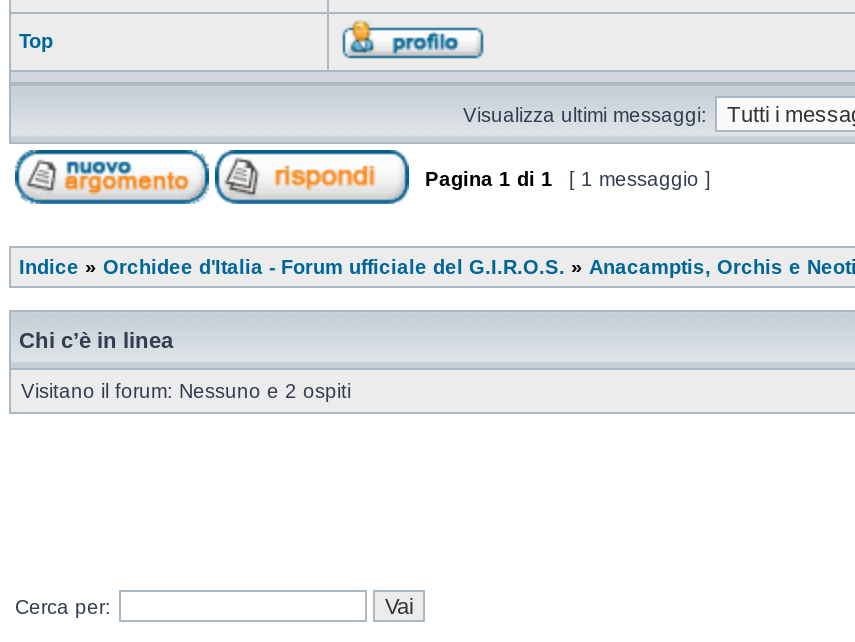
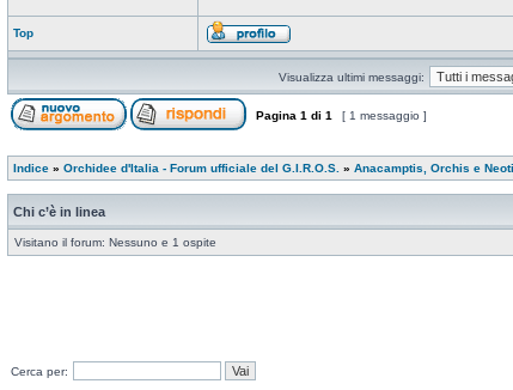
- Visitano il forum: Nessuno e 2 ospiti
+ Visitano il forum: Nessuno e 1 ospite
